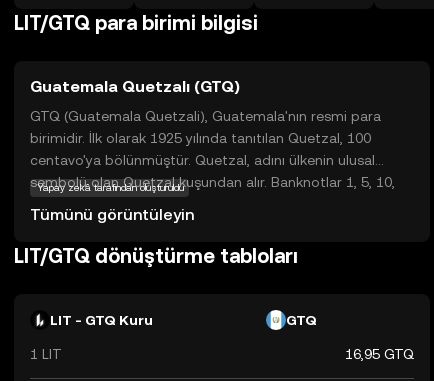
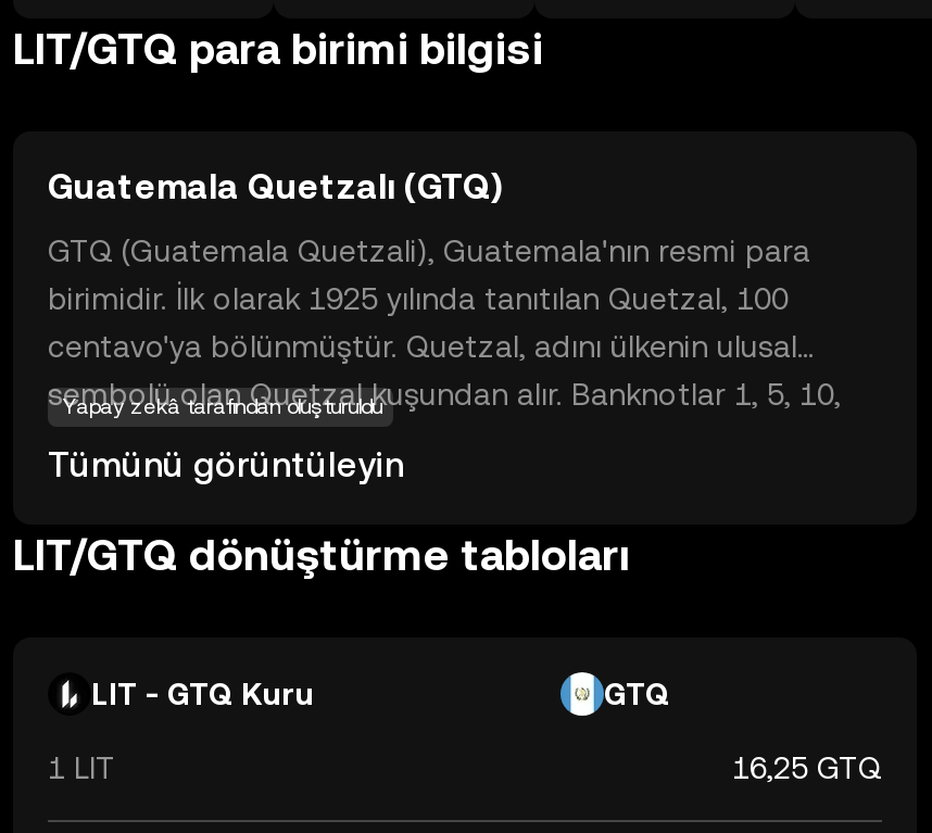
- 16,95 GTQ
+ 16,25 GTQ
